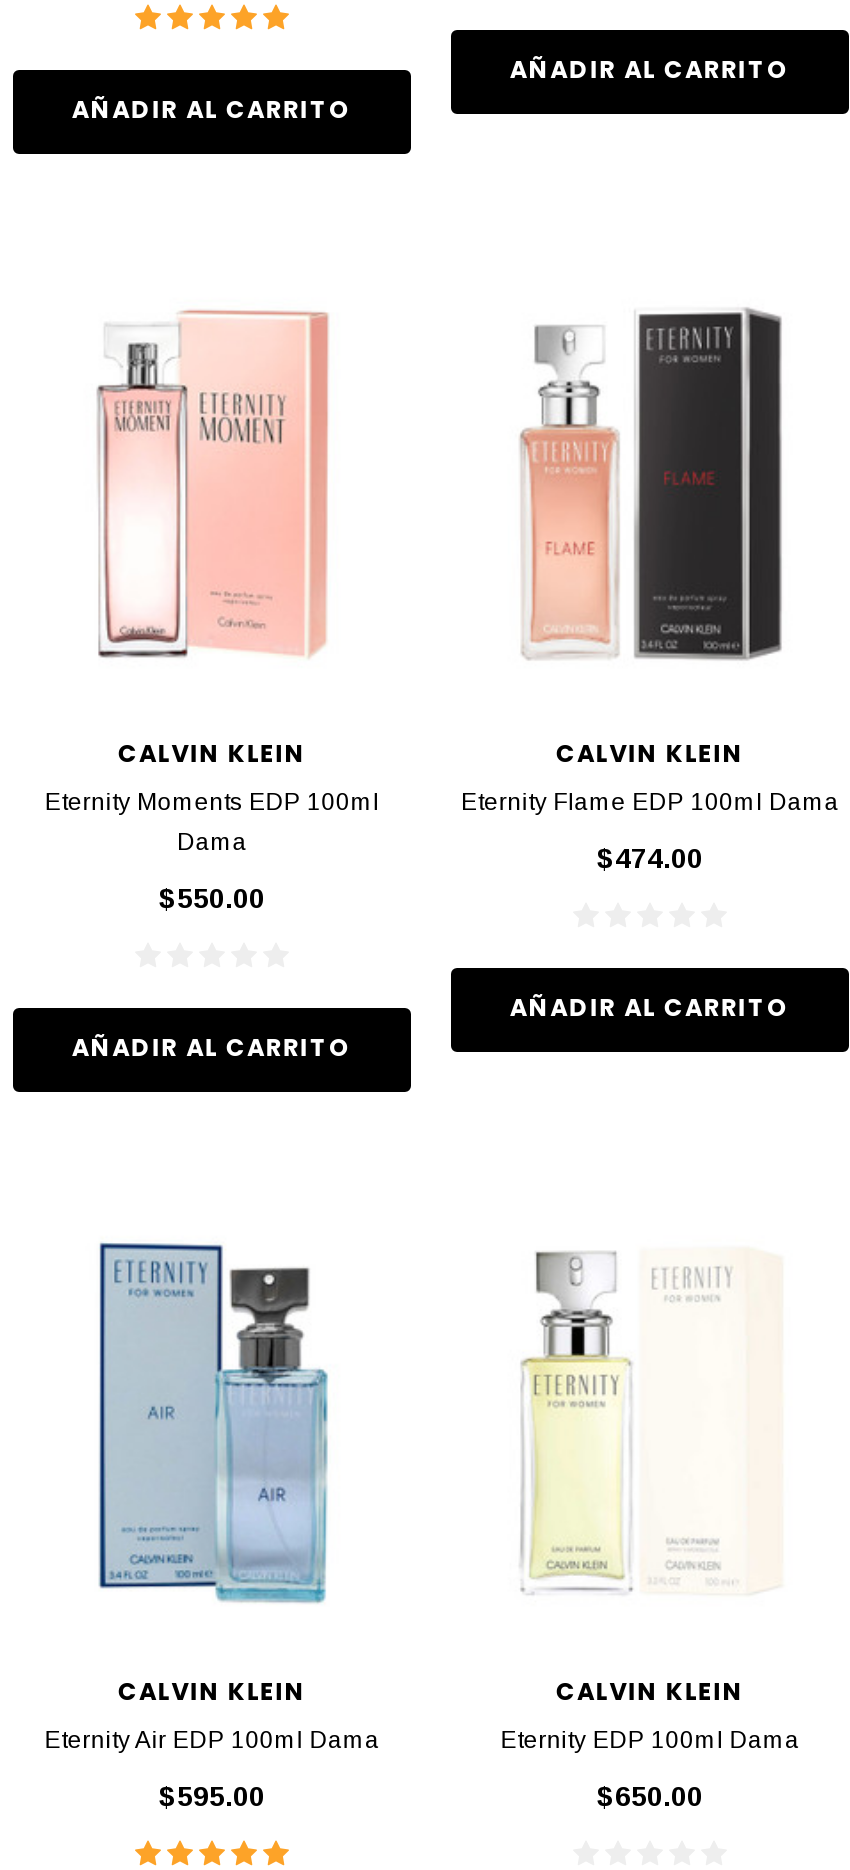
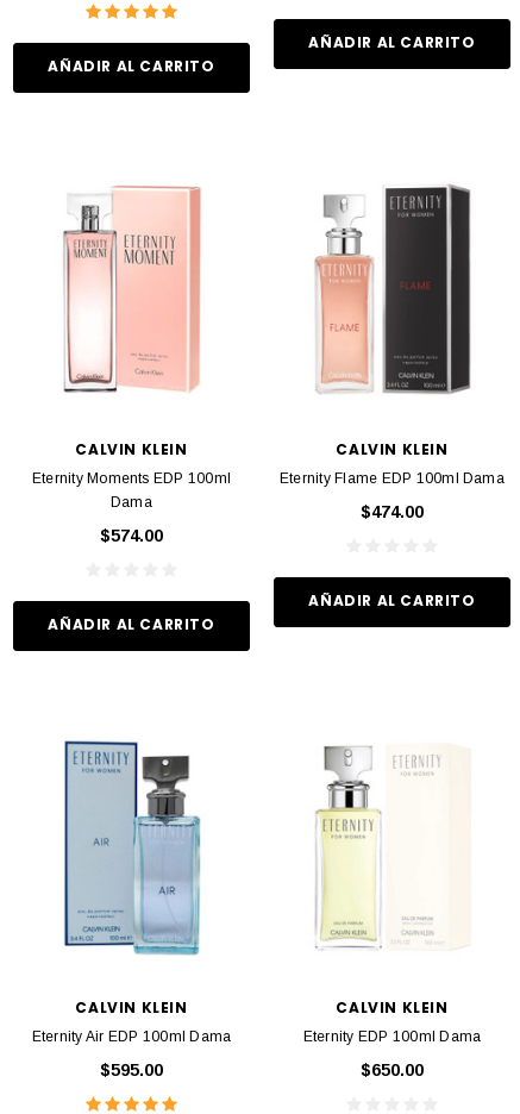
- $550.00
+ $574.00
